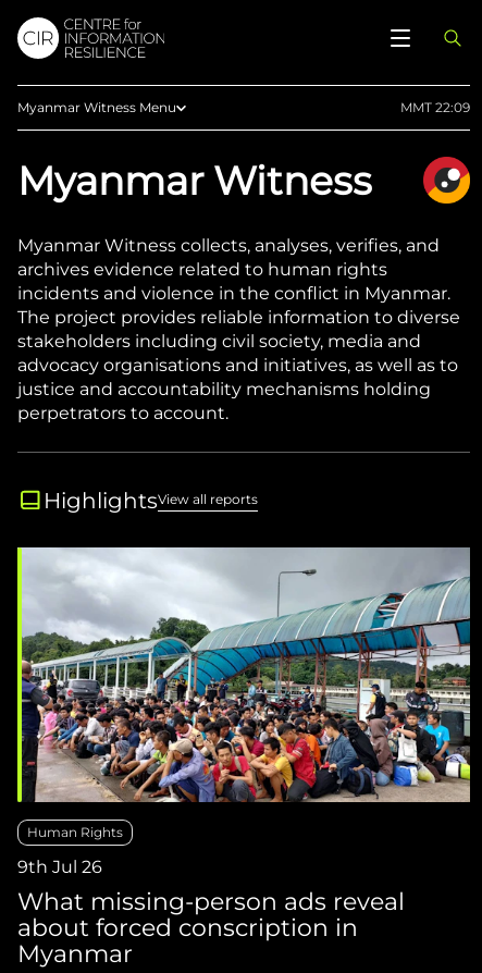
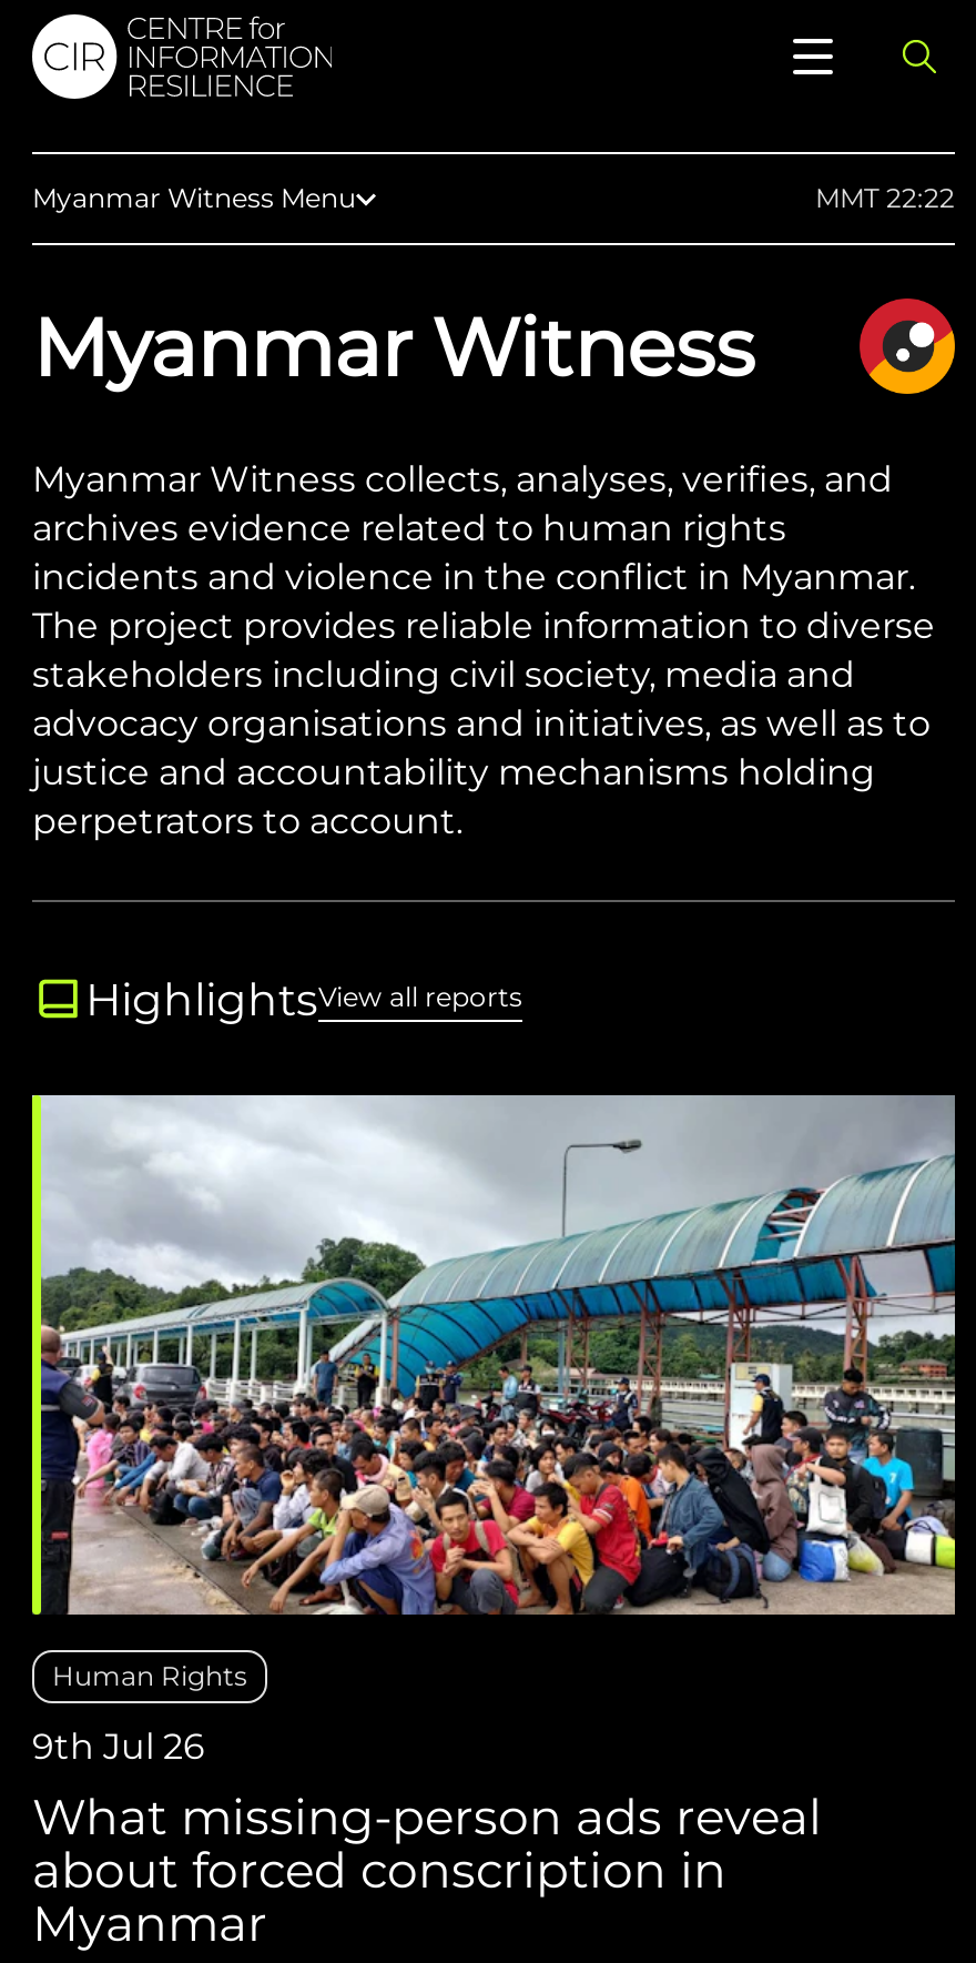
- MMT 22:09
+ MMT 22:22
